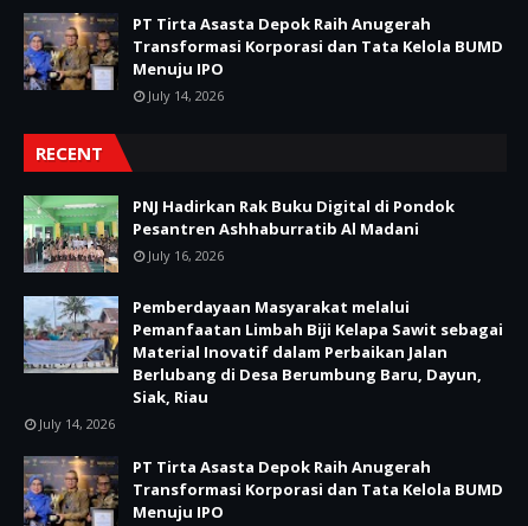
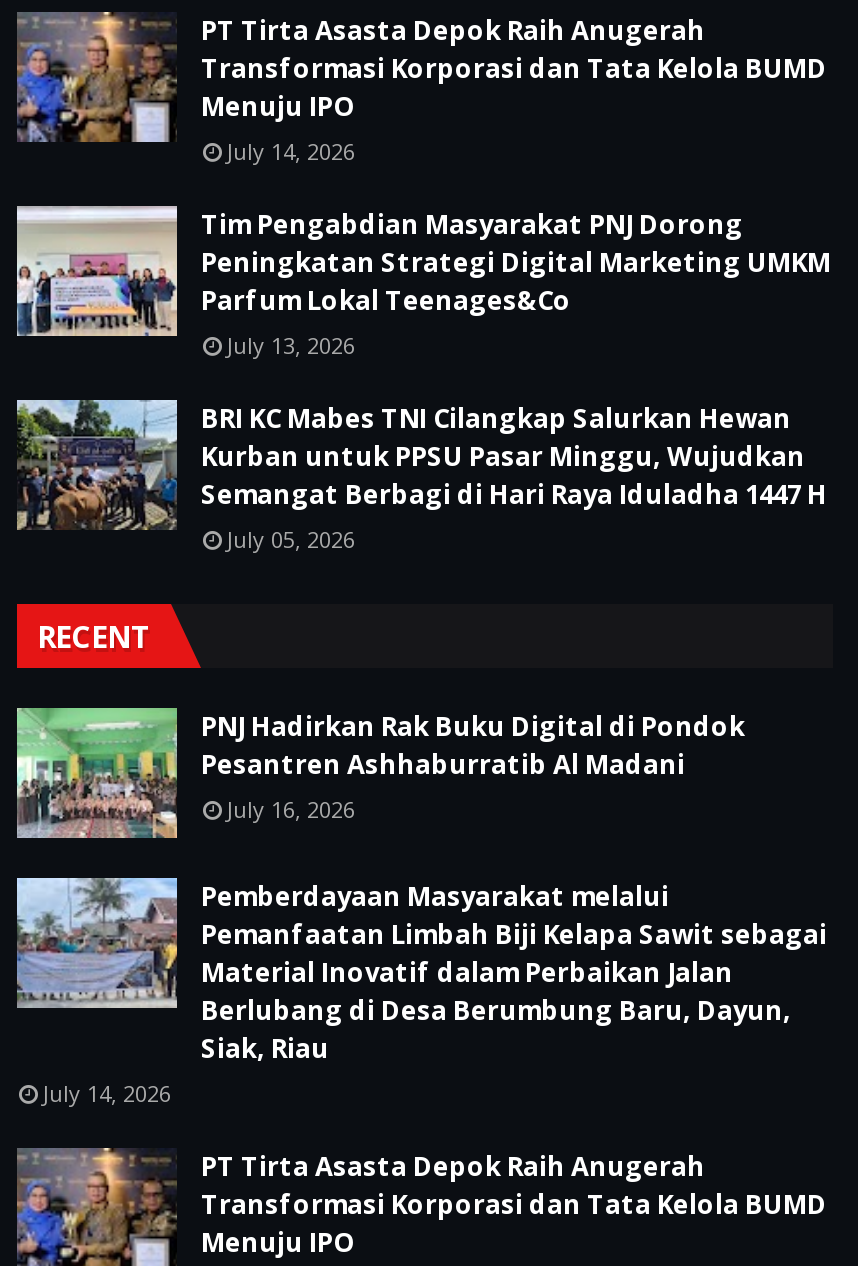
+ [image]
+ Tim Pengabdian Masyarakat PNJ Dorong
+ Peningkatan Strategi Digital Marketing UMKM
+ Parfum Lokal Teenages&Co
+ July 13, 2026
+ BRI KC Mabes TNI Cilangkap Salurkan Hewan
+ Kurban untuk PPSU Pasar Minggu, Wujudkan
+ Semangat Berbagi di Hari Raya Iduladha 1447 H
+ July 05, 2026

+ [image]
